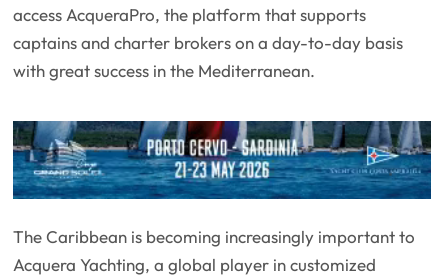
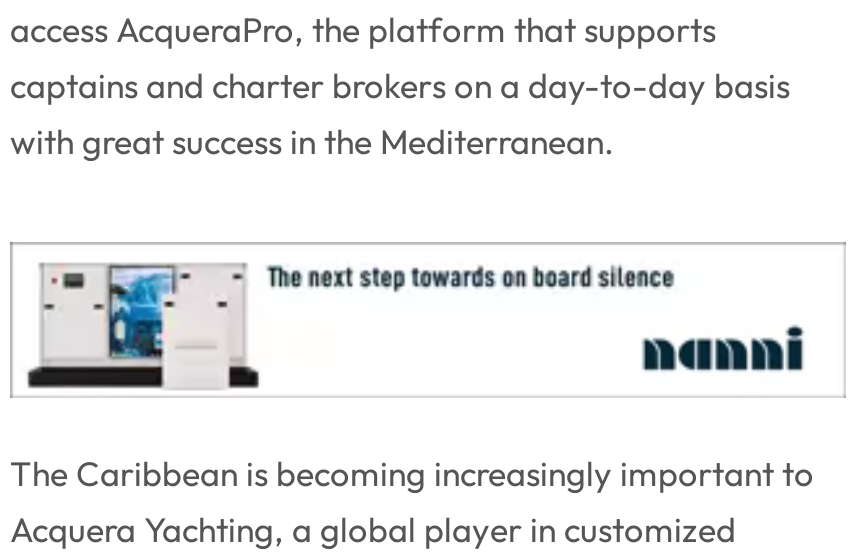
- [image]
+ [image]
